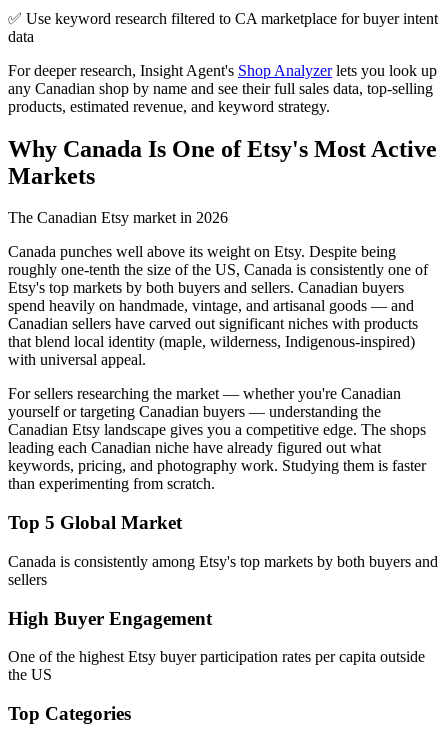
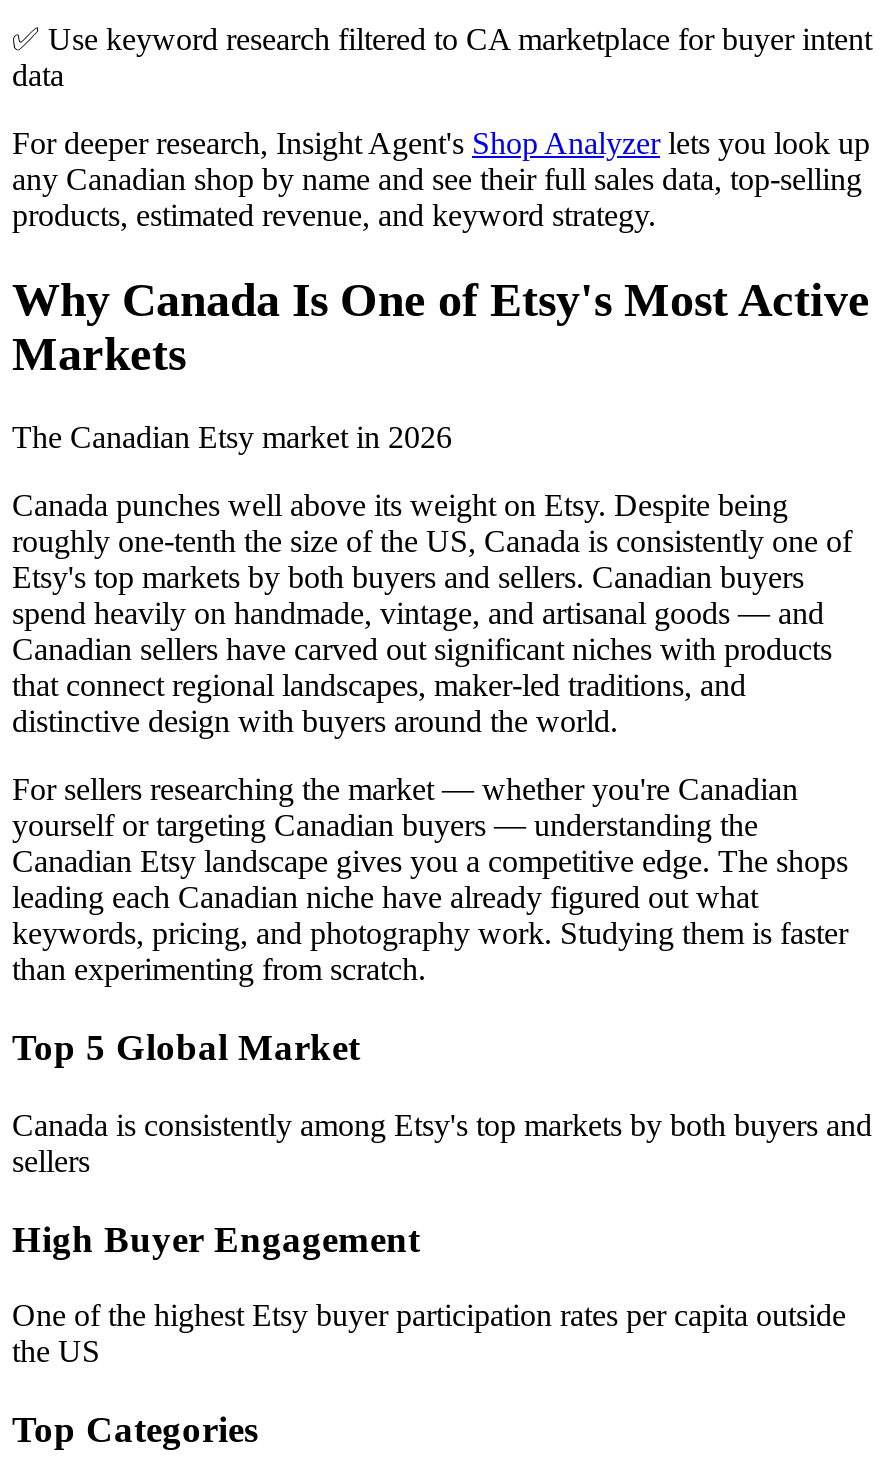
- that blend local identity (maple, wilderness, Indigenous-inspired)
- with universal appeal.
+ that connect regional landscapes, maker-led traditions, and
+ distinctive design with buyers around the world.
